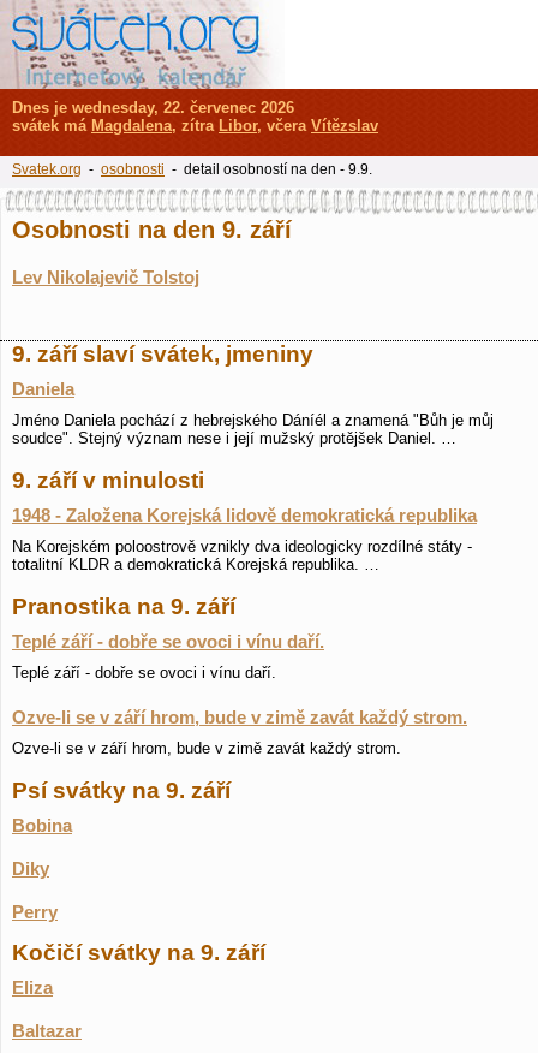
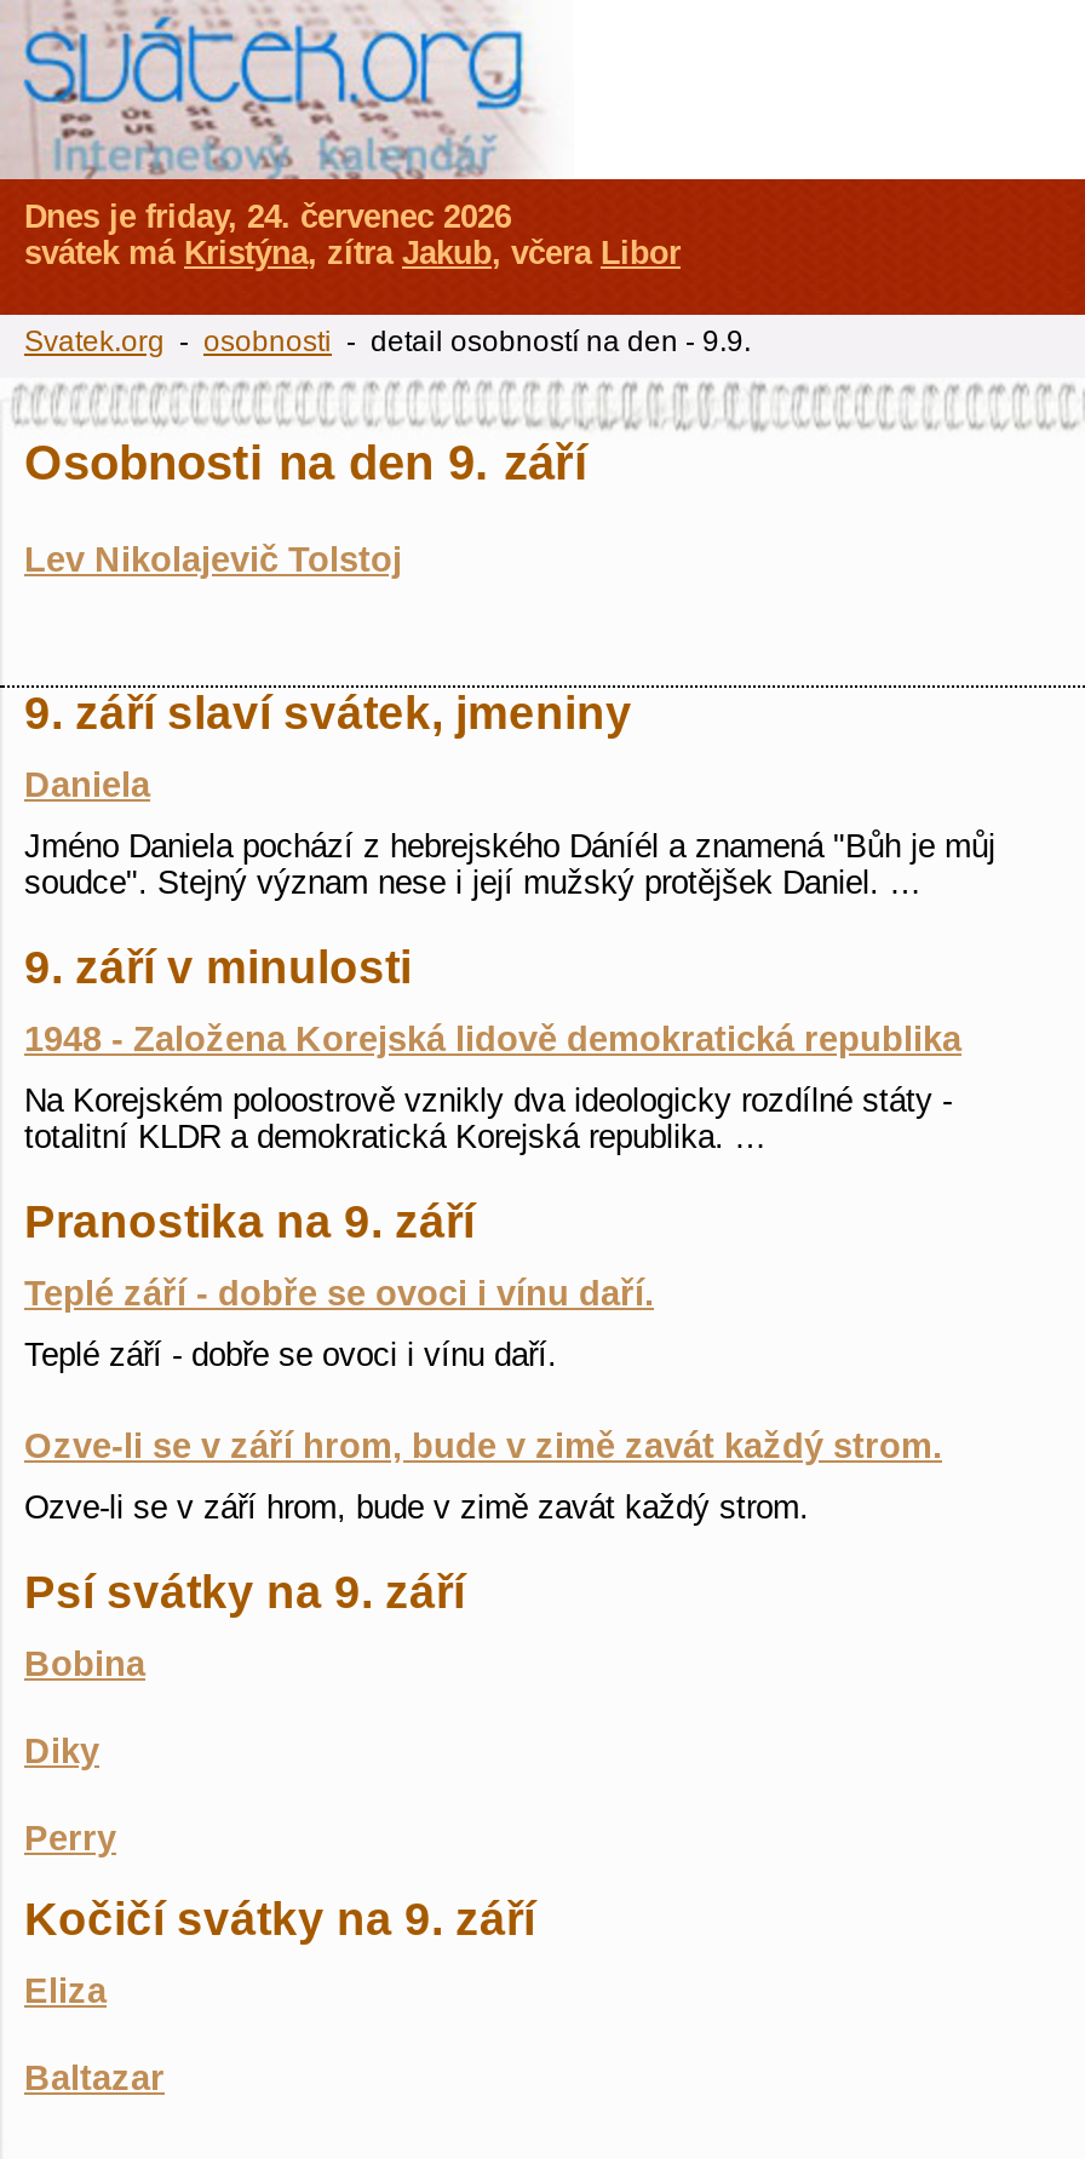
- Dnes je wednesday, 22. červenec 2026
+ Dnes je friday, 24. červenec 2026

- svátek má Magdalena, zítra Libor, včera Vítězslav
+ svátek má Kristýna, zítra Jakub, včera Libor
